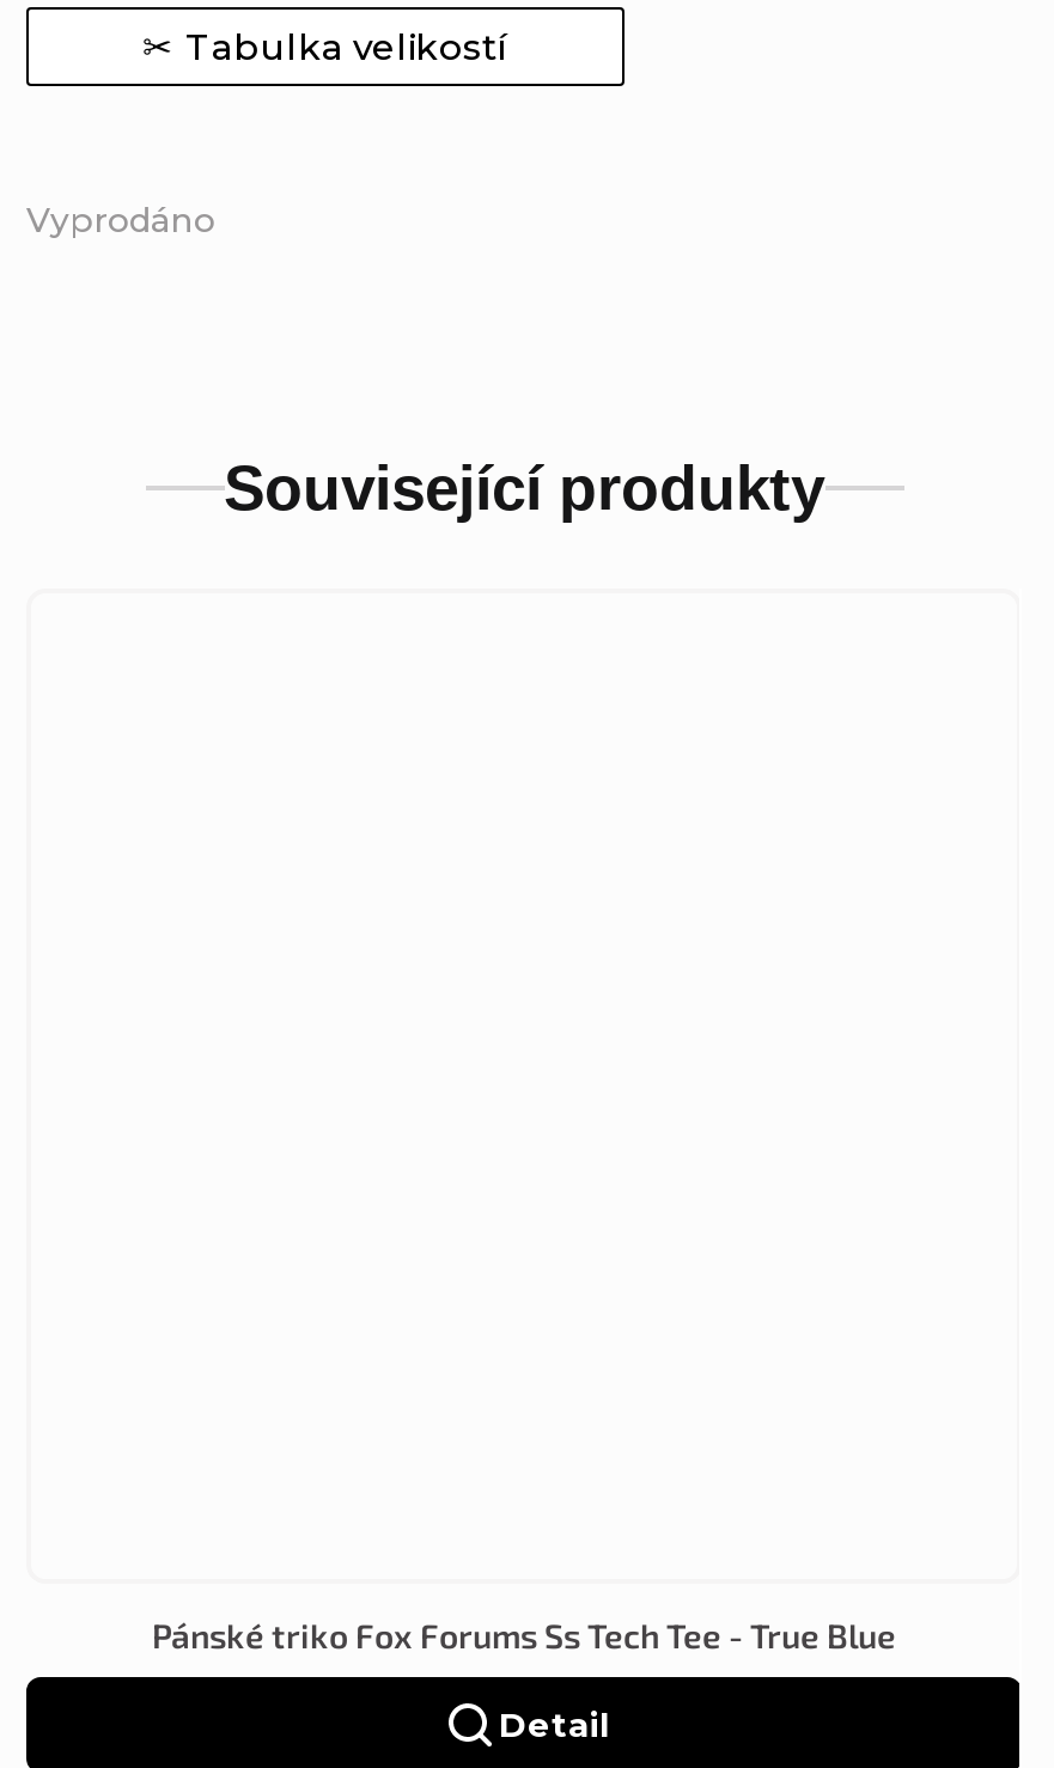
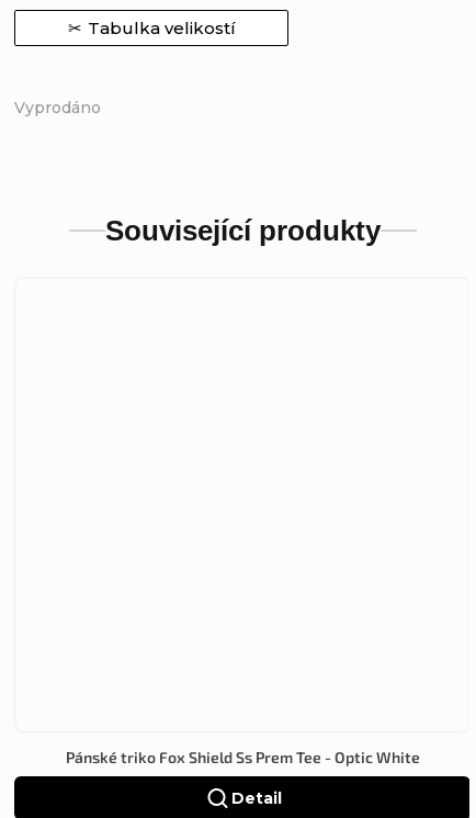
- Pánské triko Fox Forums Ss Tech Tee - True Blue
+ Pánské triko Fox Shield Ss Prem Tee - Optic White
